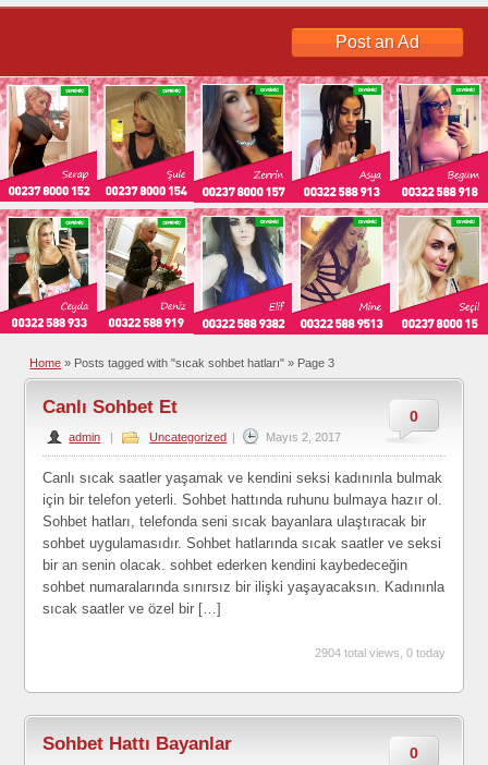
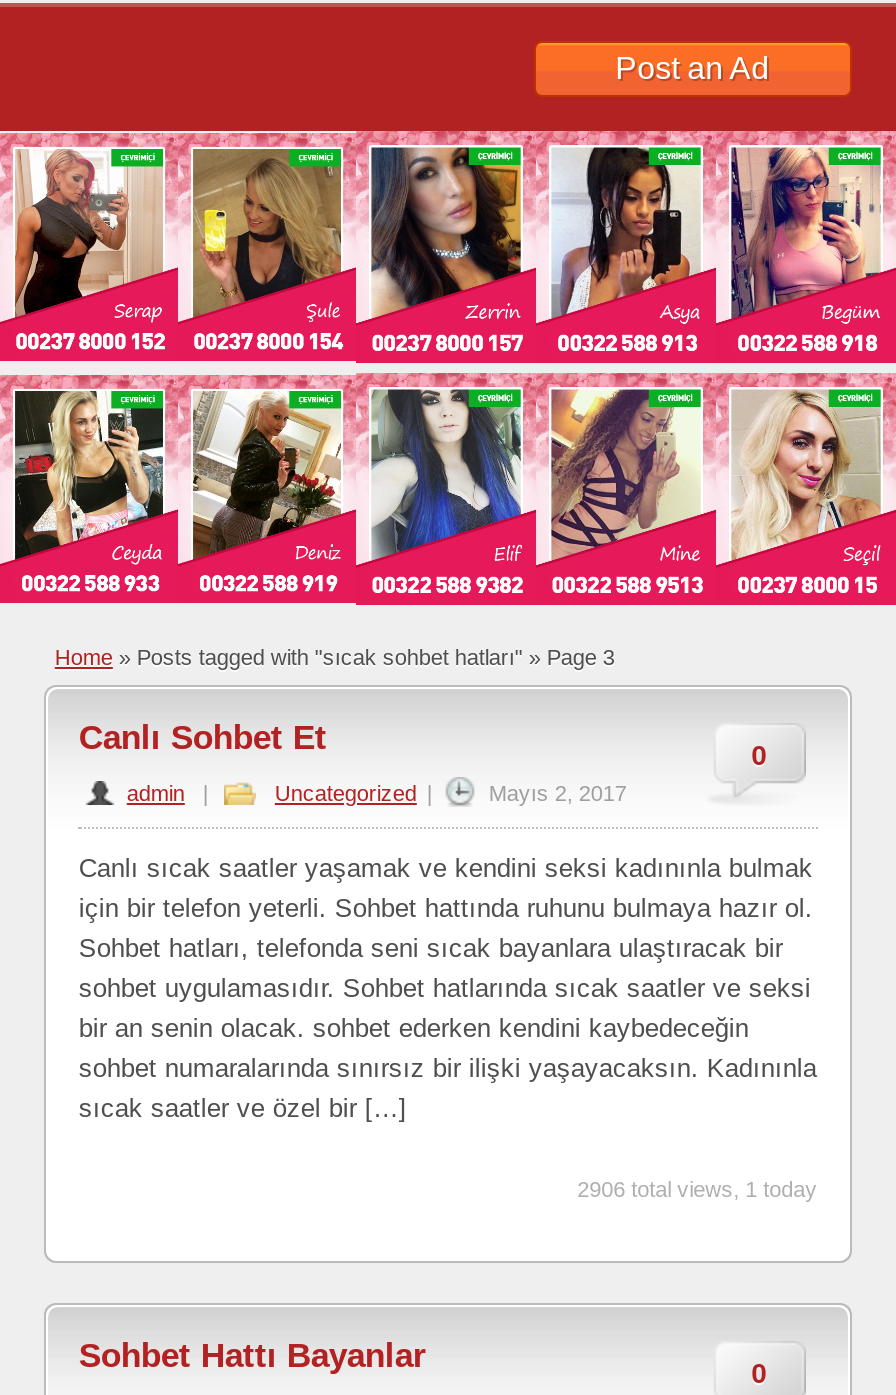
- 2904 total views, 0 today
+ 2906 total views, 1 today
